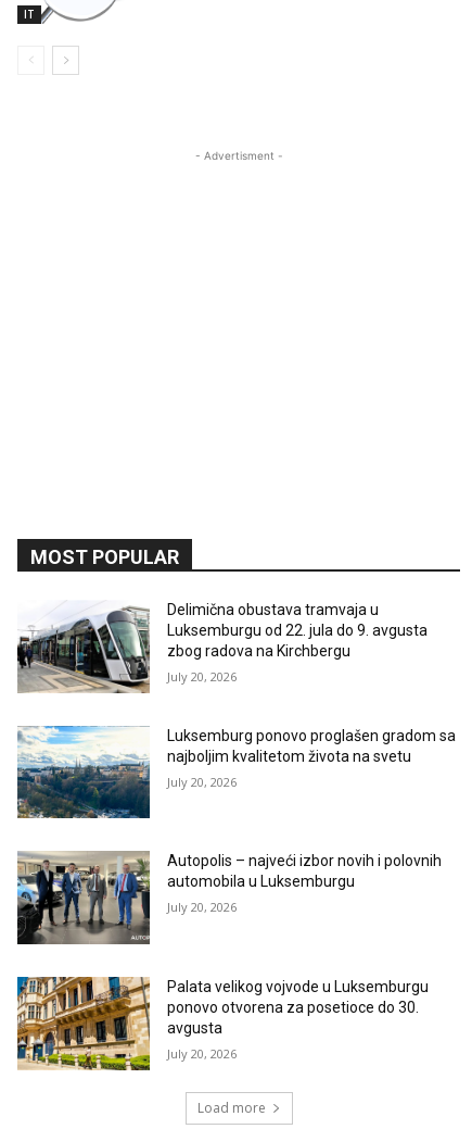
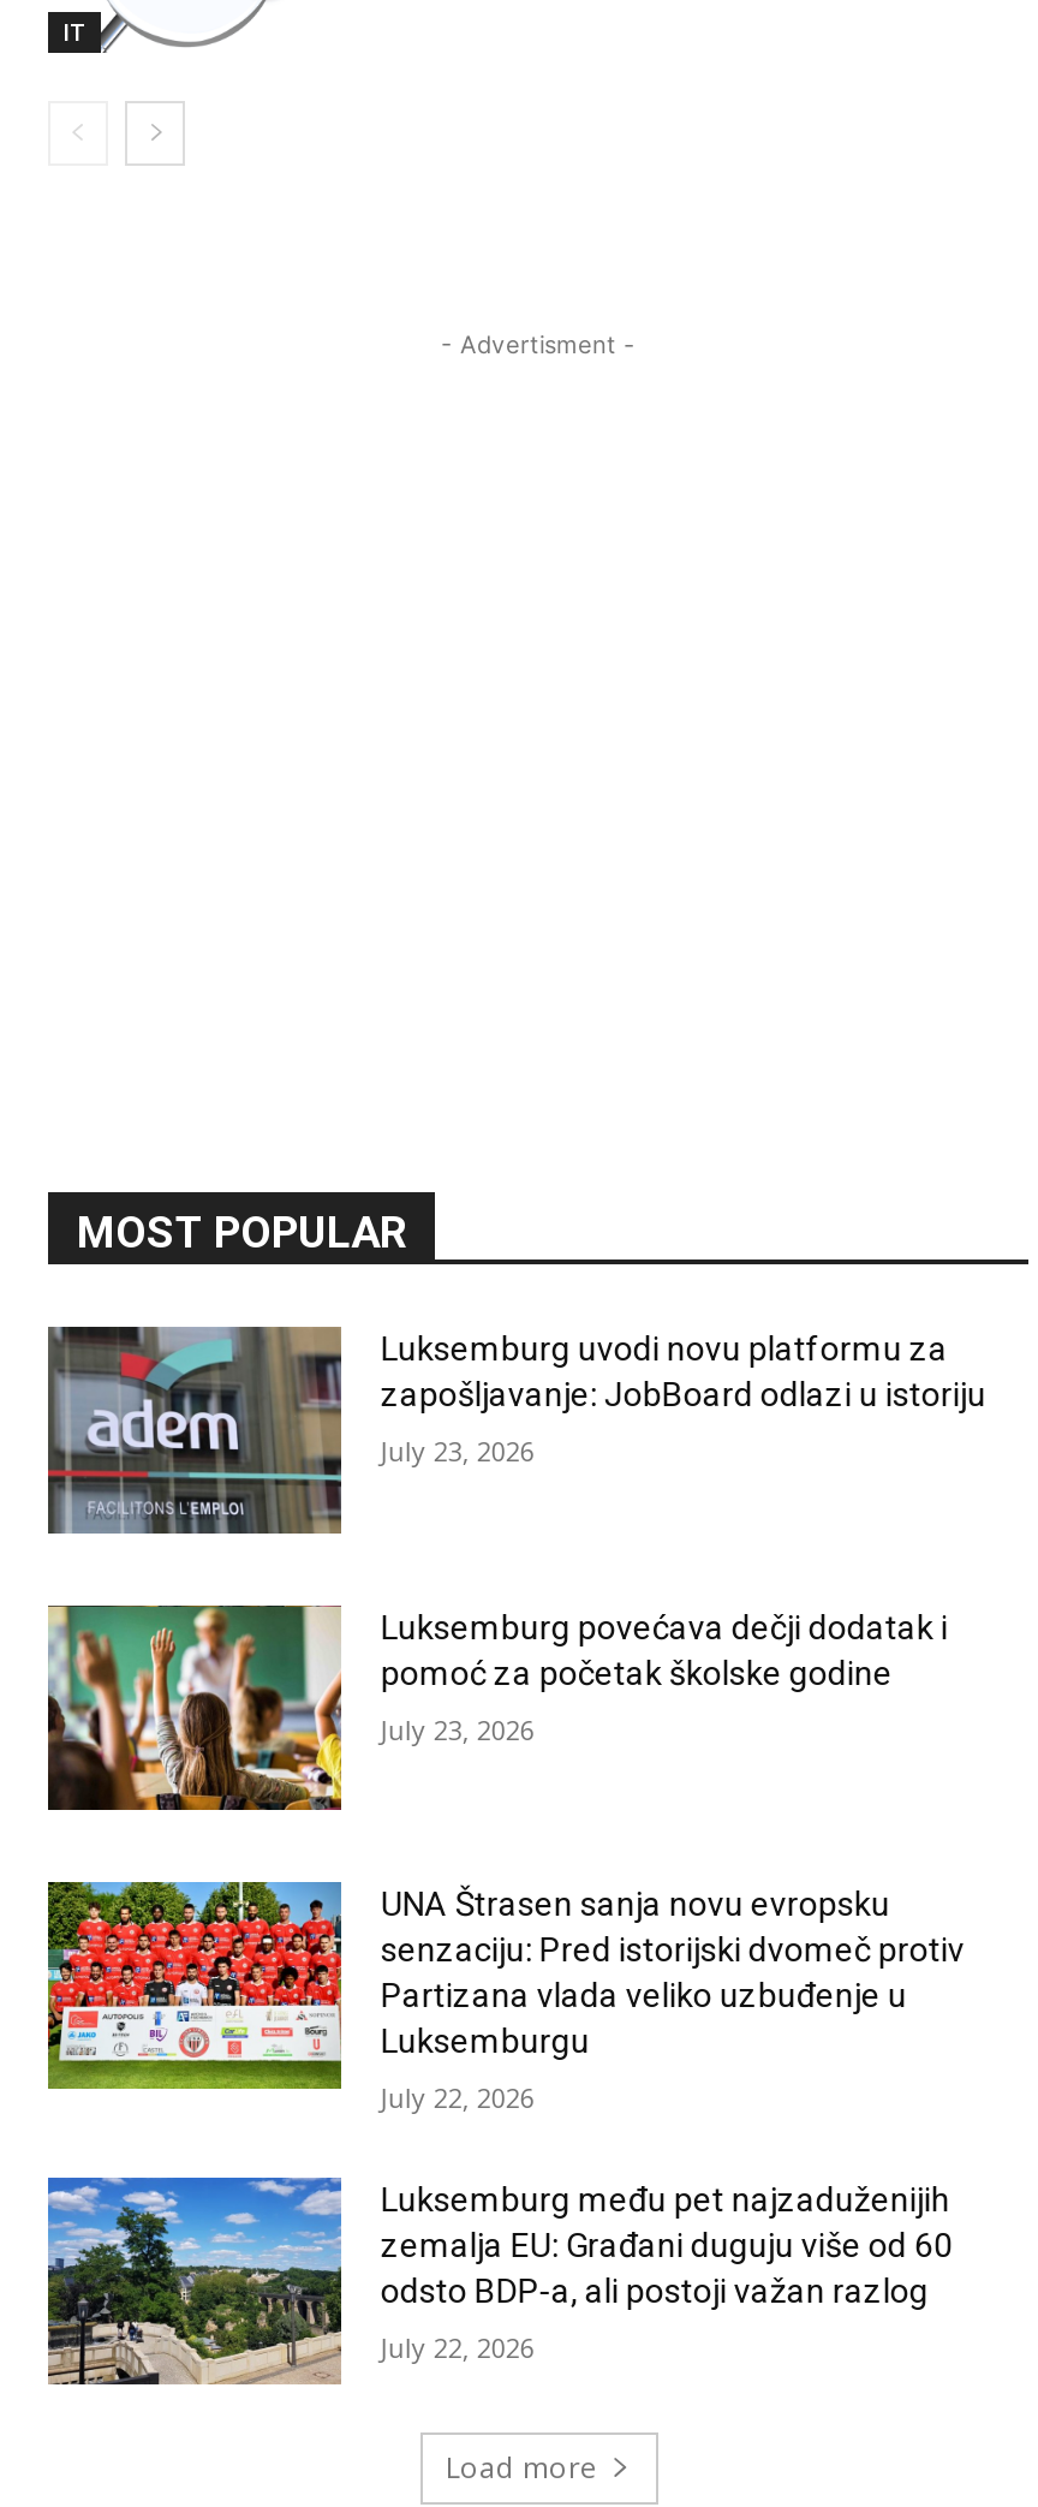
- [image]
- Delimična obustava tramvaja u
- Luksemburgu od 22. jula do 9. avgusta
- zbog radova na Kirchbergu
+ [image]
+ Luksemburg uvodi novu platformu za
+ zapošljavanje: JobBoard odlazi u istoriju

- July 20, 2026
+ July 23, 2026

- [image]
- Luksemburg ponovo proglašen gradom sa
- najboljim kvalitetom života na svetu
+ [image]
+ Luksemburg povećava dečji dodatak i
+ pomoć za početak školske godine

- July 20, 2026
+ July 23, 2026

- [image]
- Autopolis – najveći izbor novih i polovnih
- automobila u Luksemburgu
+ [image]
+ UNA Štrasen sanja novu evropsku
+ senzaciju: Pred istorijski dvomeč protiv
+ Partizana vlada veliko uzbuđenje u
+ Luksemburgu

- July 20, 2026
+ July 22, 2026

- [image]
- Palata velikog vojvode u Luksemburgu
- ponovo otvorena za posetioce do 30.
- avgusta
+ [image]
+ Luksemburg među pet najzaduženijih
+ zemalja EU: Građani duguju više od 60
+ odsto BDP-a, ali postoji važan razlog

- July 20, 2026
+ July 22, 2026
